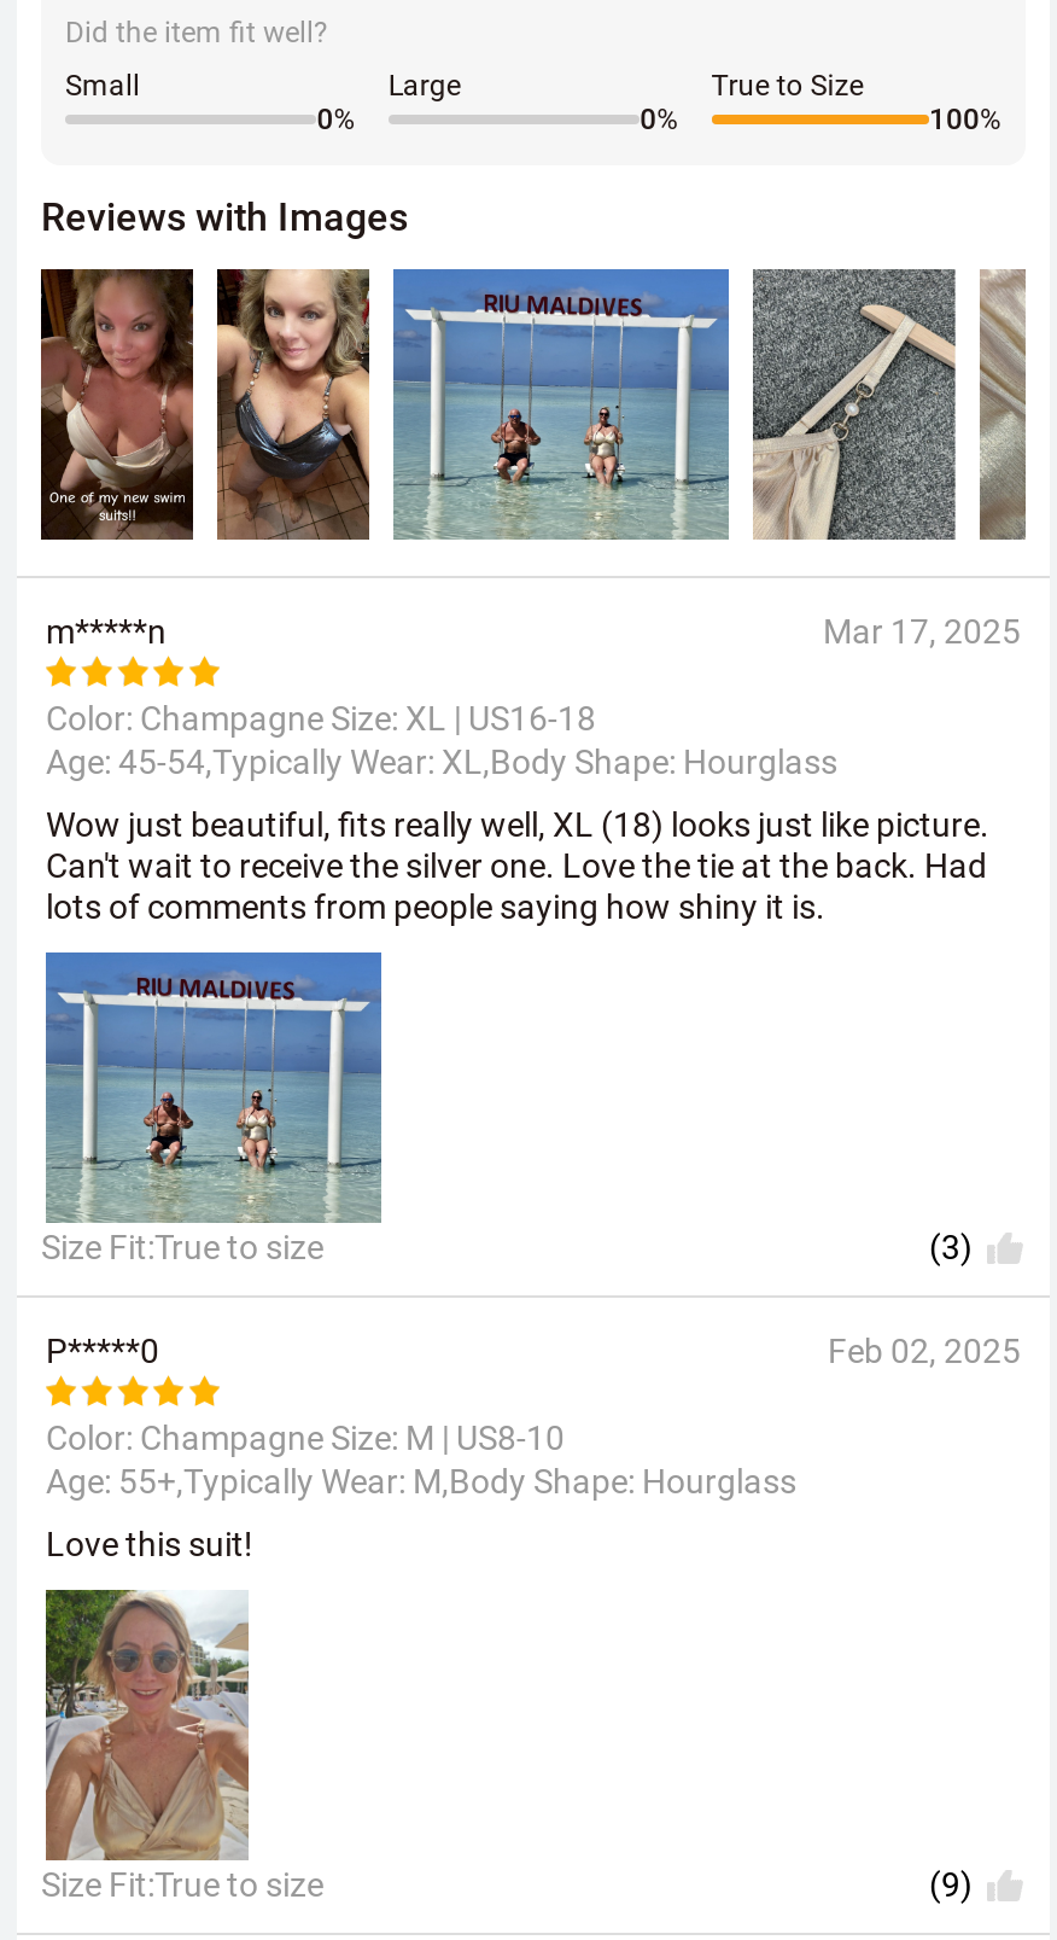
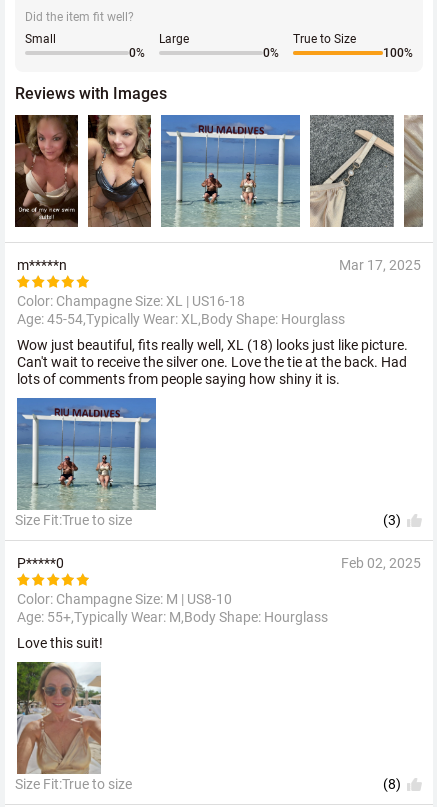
- (9)
+ (8)
